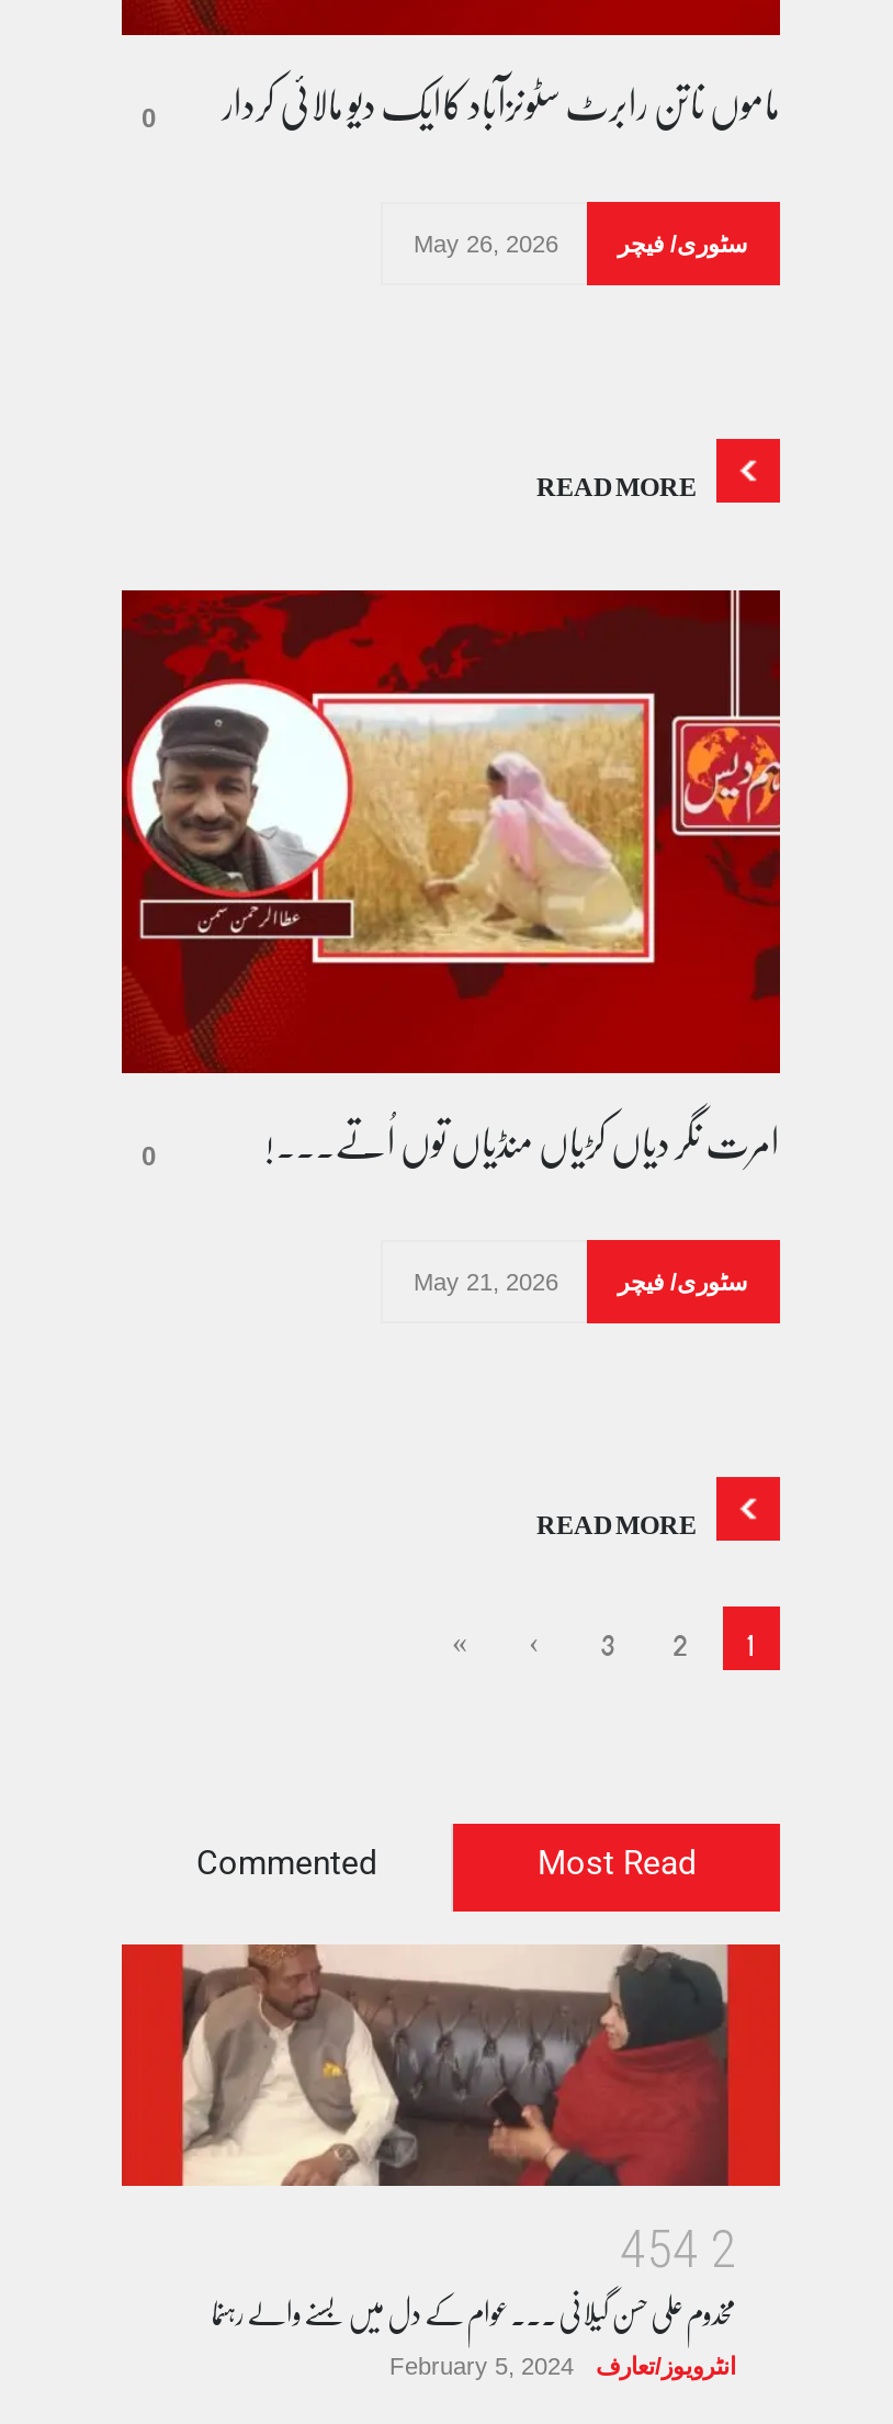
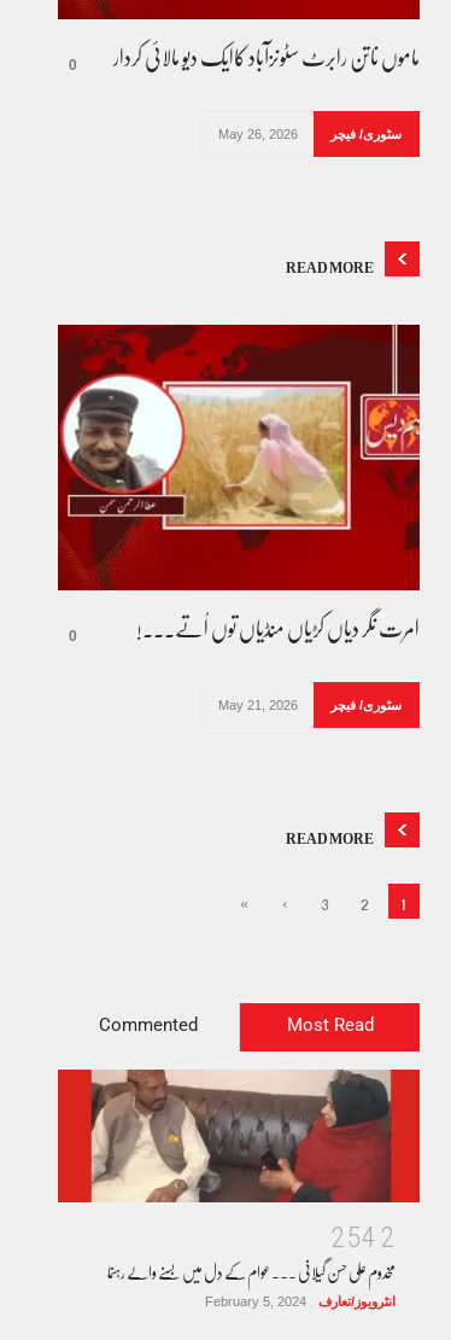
- 4 5 4 2
+ 2 5 4 2
